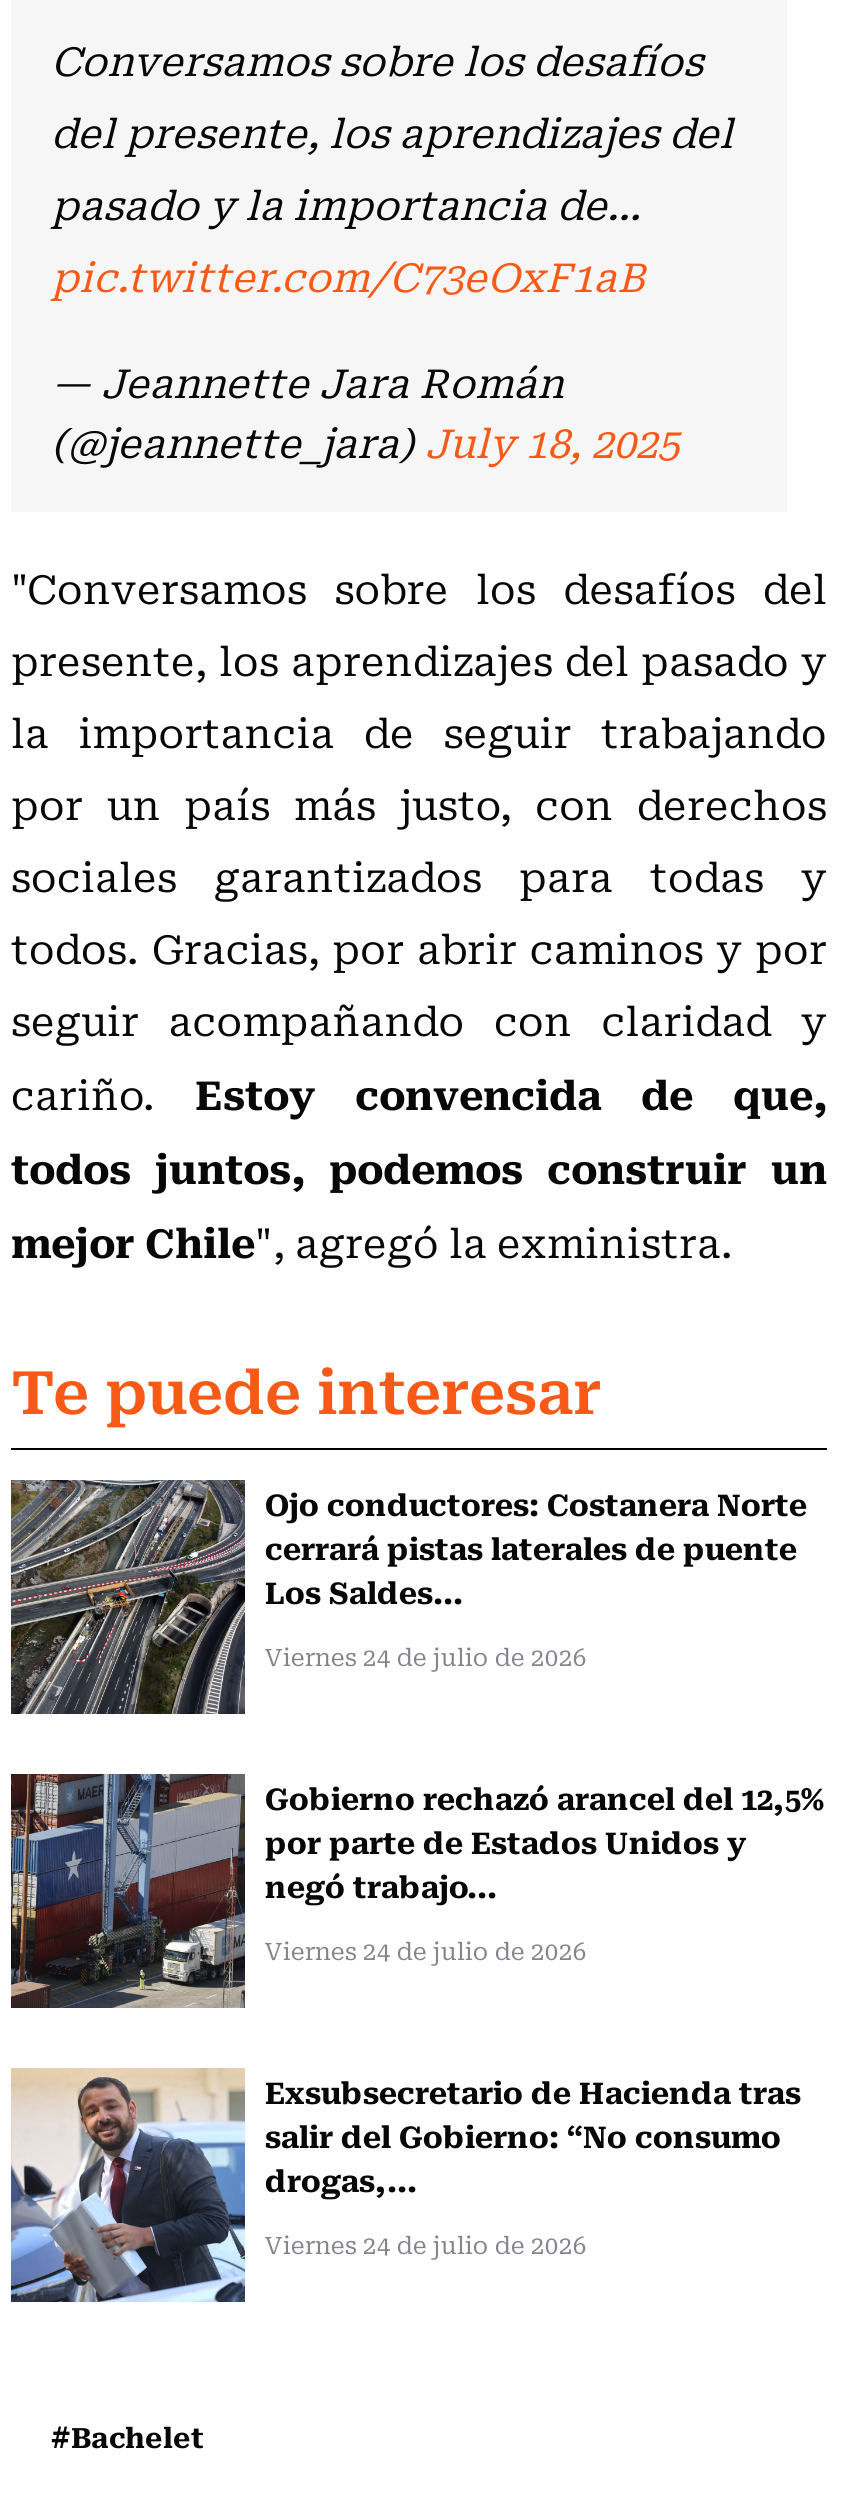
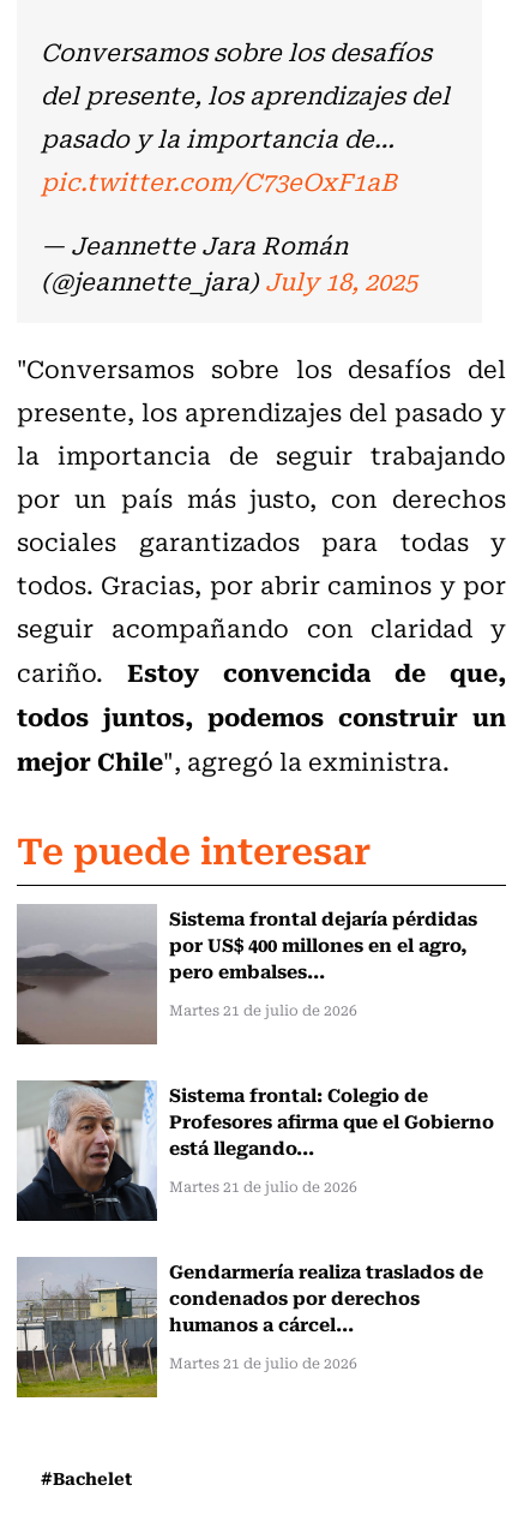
- [image]
- Ojo conductores: Costanera Norte
- cerrará pistas laterales de puente
- Los Saldes...
+ [image]
+ Sistema frontal dejaría pérdidas
+ por US$ 400 millones en el agro,
+ pero embalses...

- Viernes 24 de julio de 2026
+ Martes 21 de julio de 2026

- [image]
- Gobierno rechazó arancel del 12,5%
- por parte de Estados Unidos y
- negó trabajo...
+ [image]
+ Sistema frontal: Colegio de
+ Profesores afirma que el Gobierno
+ está llegando...

- Viernes 24 de julio de 2026
+ Martes 21 de julio de 2026

- [image]
- Exsubsecretario de Hacienda tras
- salir del Gobierno: “No consumo
- drogas,...
+ [image]
+ Gendarmería realiza traslados de
+ condenados por derechos
+ humanos a cárcel...

- Viernes 24 de julio de 2026
+ Martes 21 de julio de 2026
